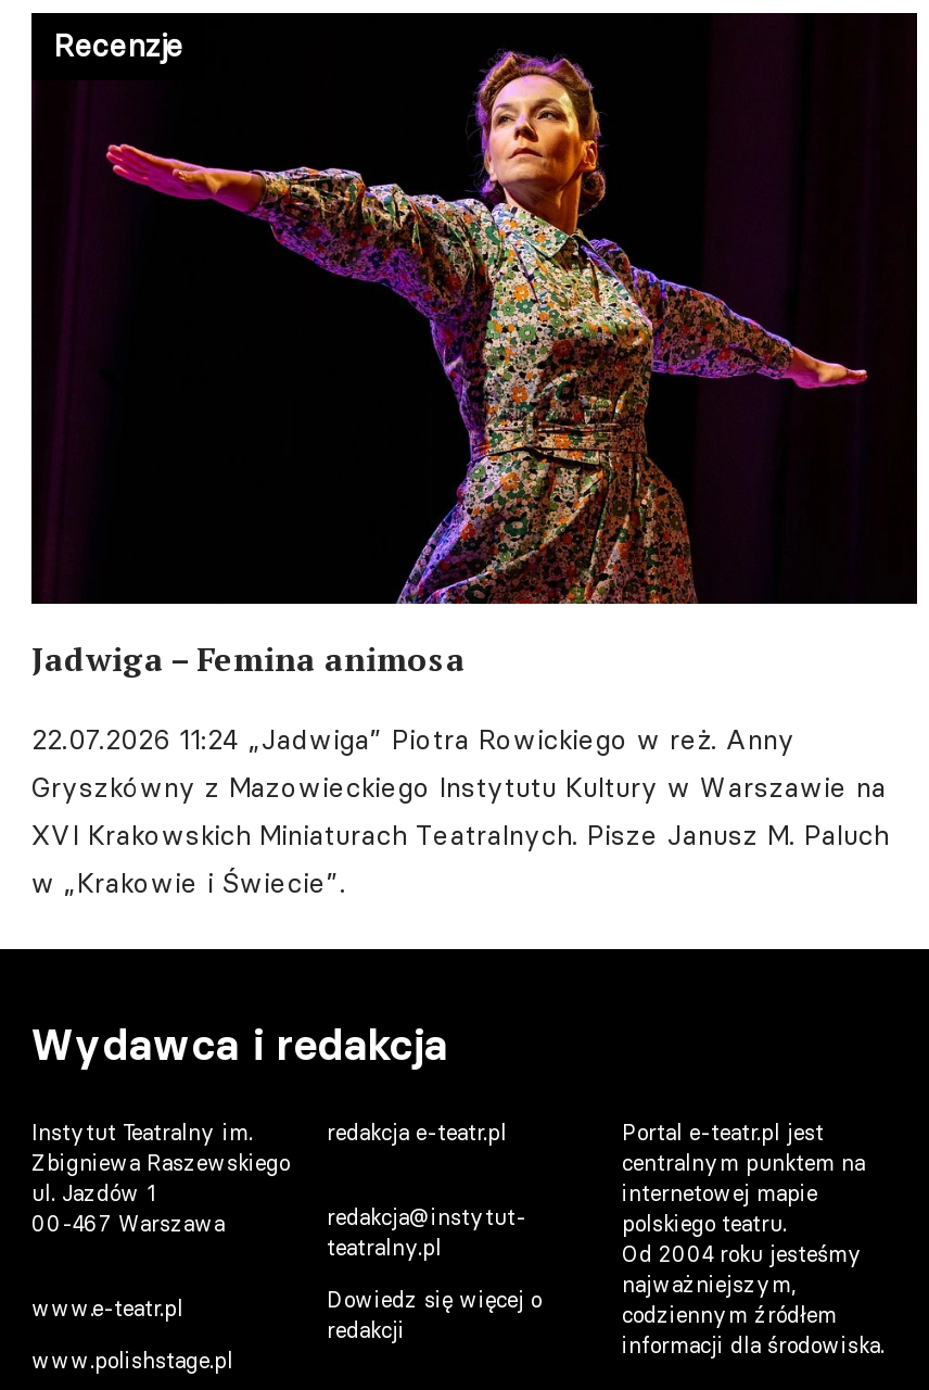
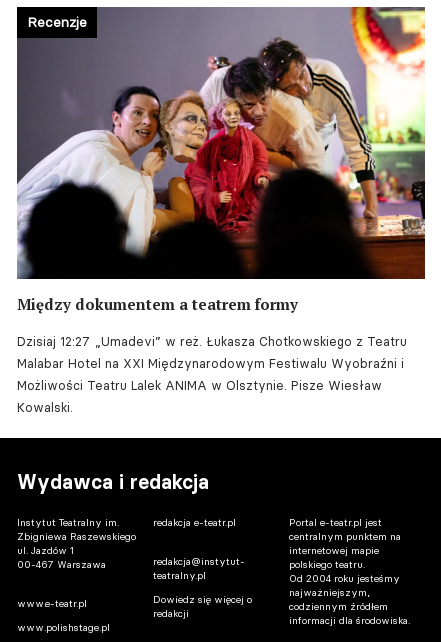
- [image]
- Jadwiga – Femina animosa
+ [image]
+ Między dokumentem a teatrem formy

- 22.07.2026 11:24 „Jadwiga” Piotra Rowickiego w reż. Anny
+ Dzisiaj 12:27 „Umadevi” w reż. Łukasza Chotkowskiego z Teatru

- Gryszkówny z Mazowieckiego Instytutu Kultury w Warszawie na
+ Malabar Hotel na XXI Międzynarodowym Festiwalu Wyobraźni i

- XVI Krakowskich Miniaturach Teatralnych. Pisze Janusz M. Paluch
+ Możliwości Teatru Lalek ANIMA w Olsztynie. Pisze Wiesław

- w „Krakowie i Świecie”.
+ Kowalski.
